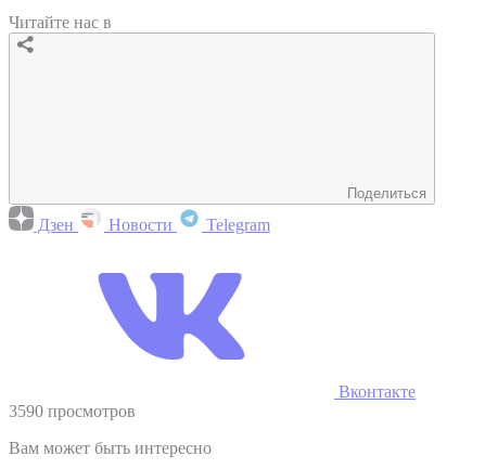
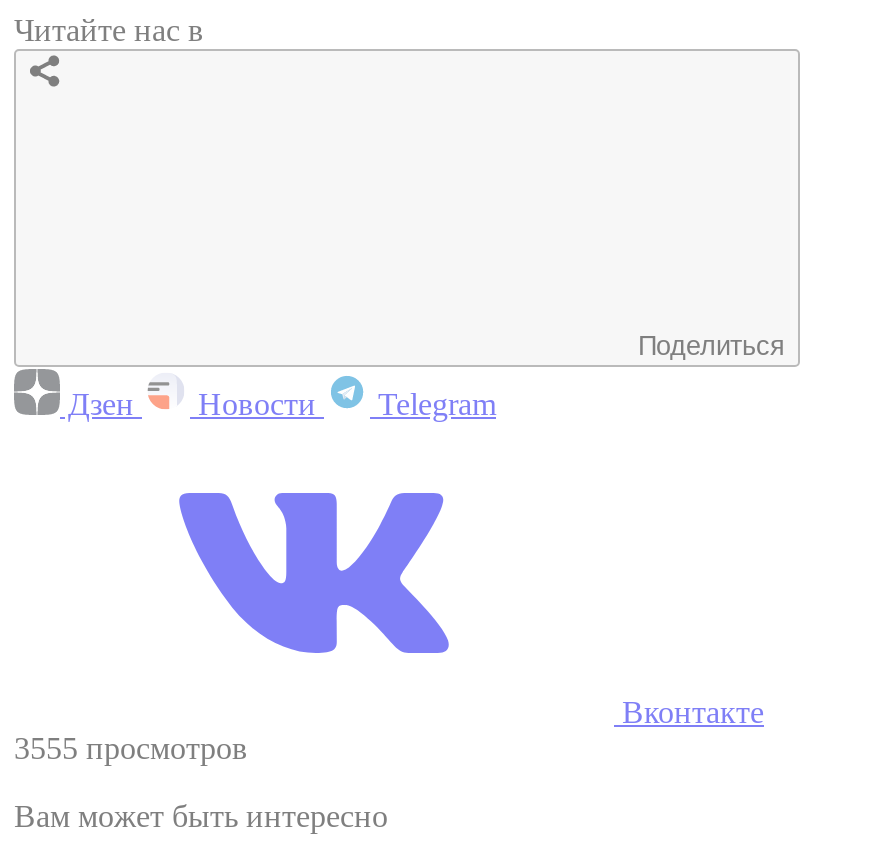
- 3590 просмотров
+ 3555 просмотров
